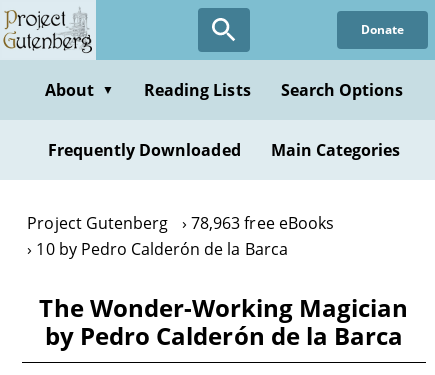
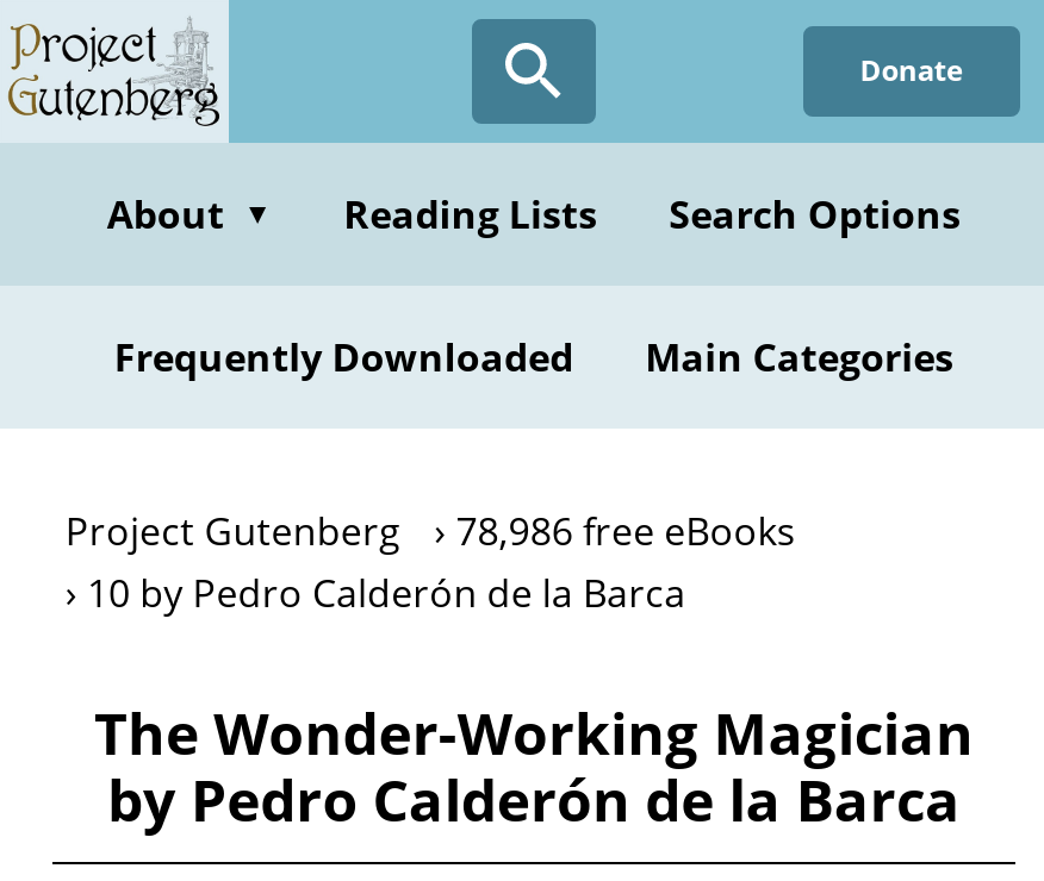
- Project Gutenberg 78,963 free eBooks
+ Project Gutenberg 78,986 free eBooks
